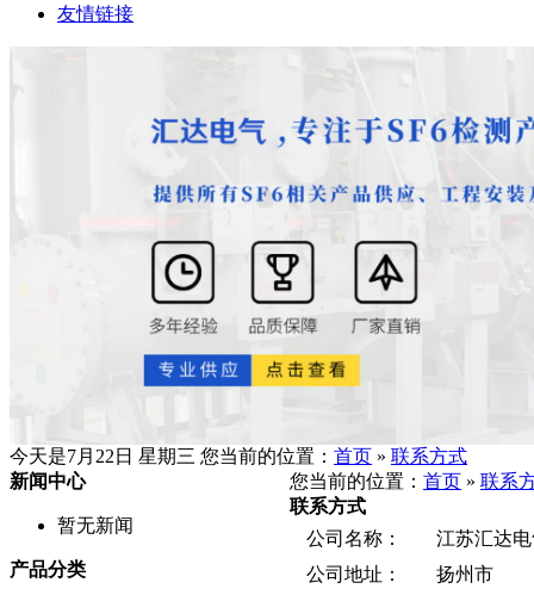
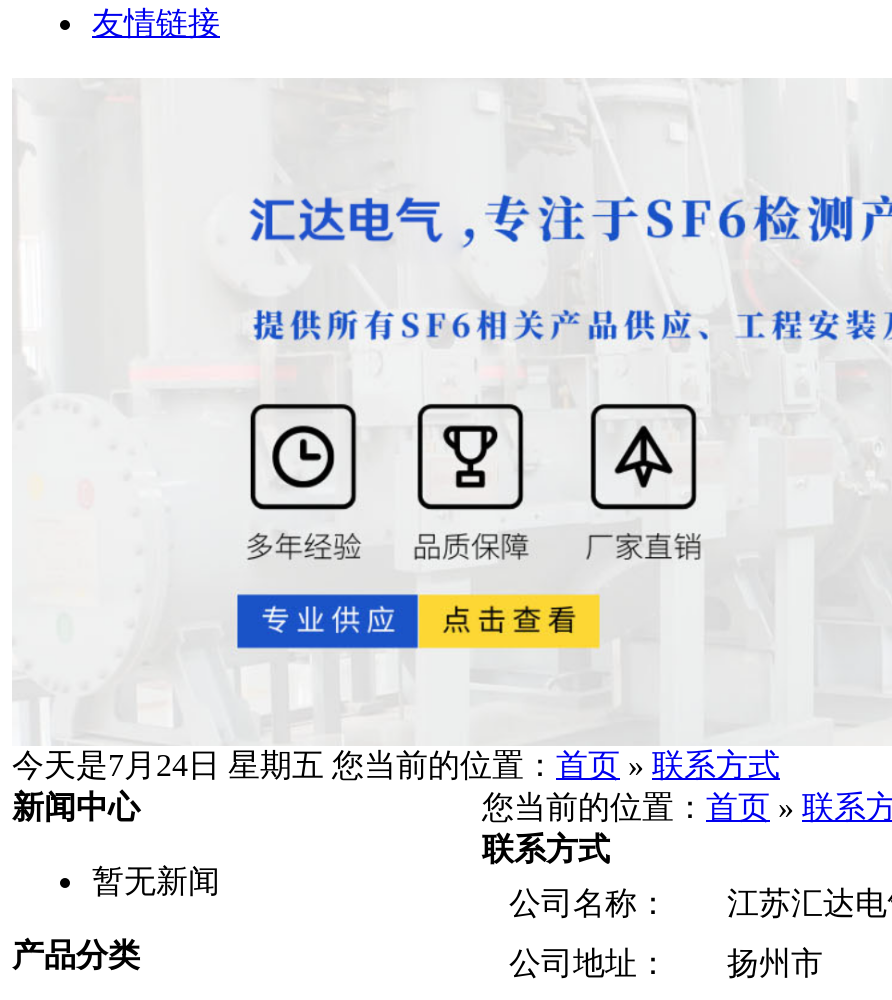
- 今天是7月22日 星期三您当前的位置：首页»联系方式
+ 今天是7月24日 星期五您当前的位置：首页»联系方式
